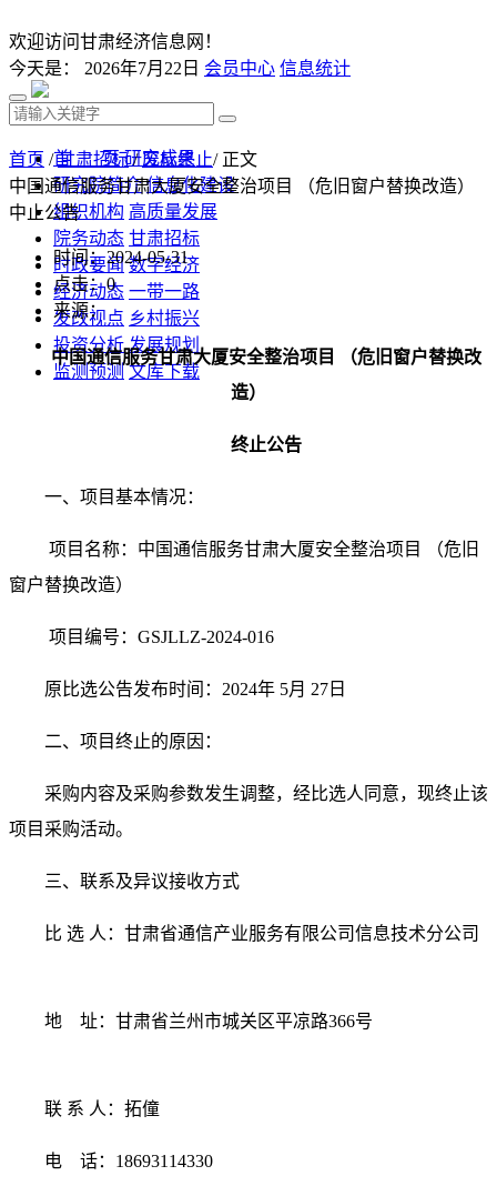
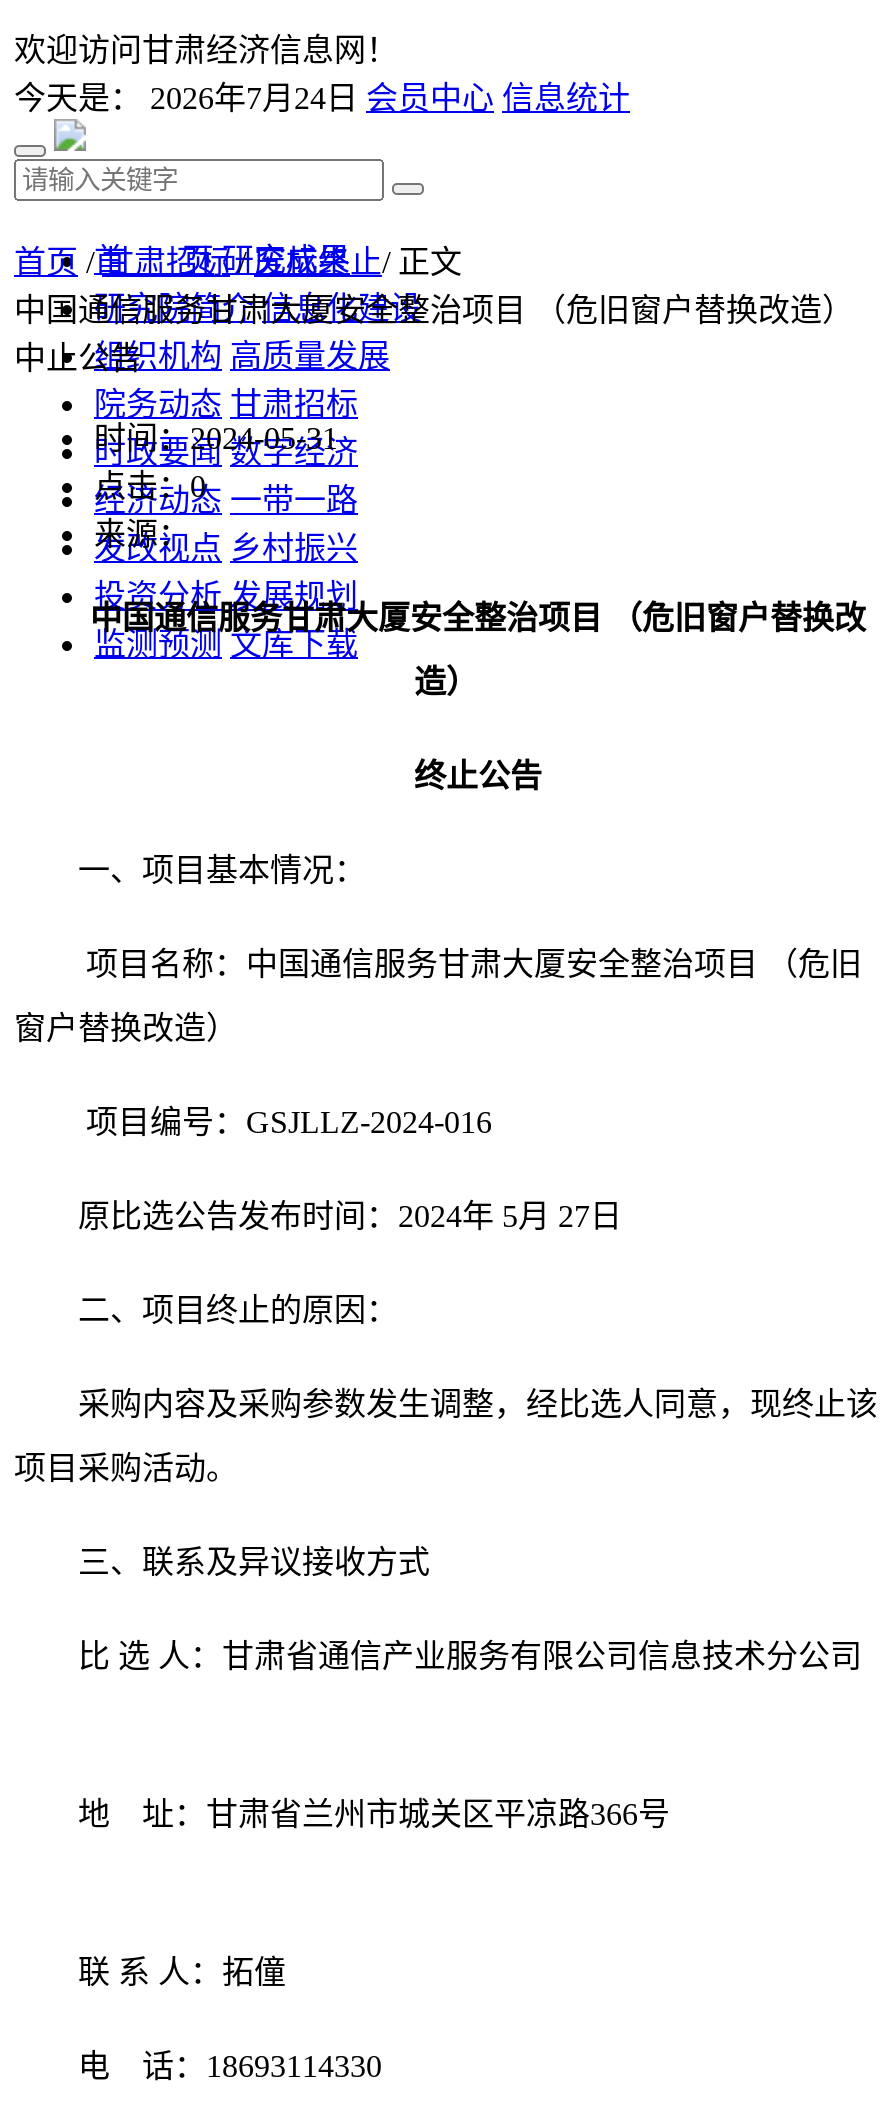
- 今天是：2026年7月22日会员中心 信息统计
+ 今天是：2026年7月24日会员中心 信息统计
